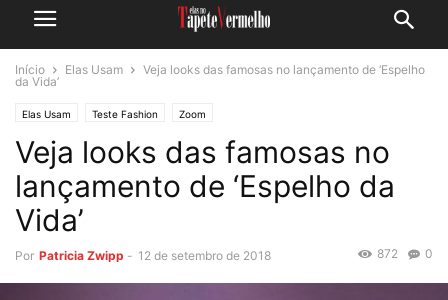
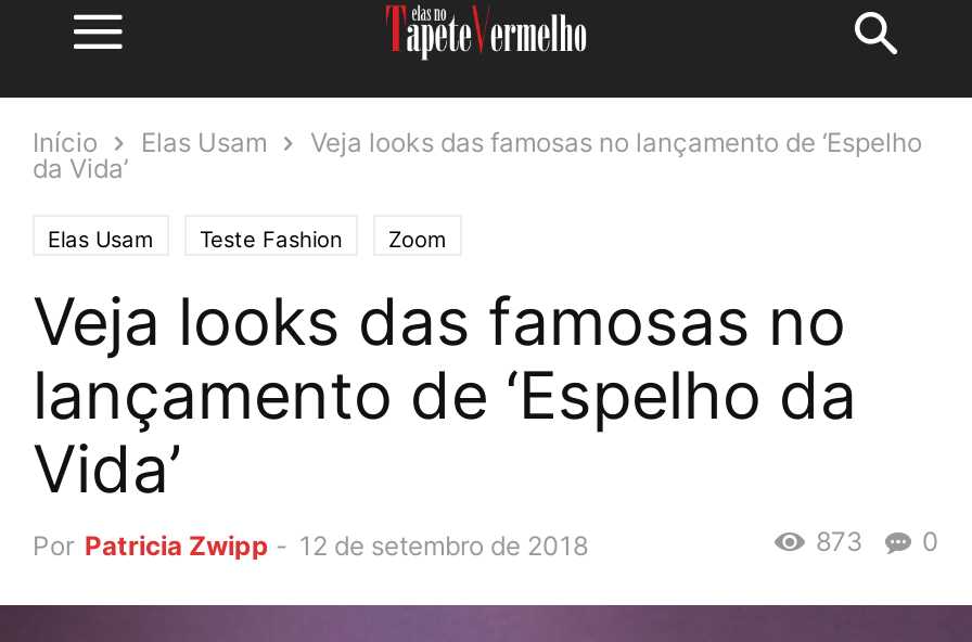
- 872 0
+ 873 0
